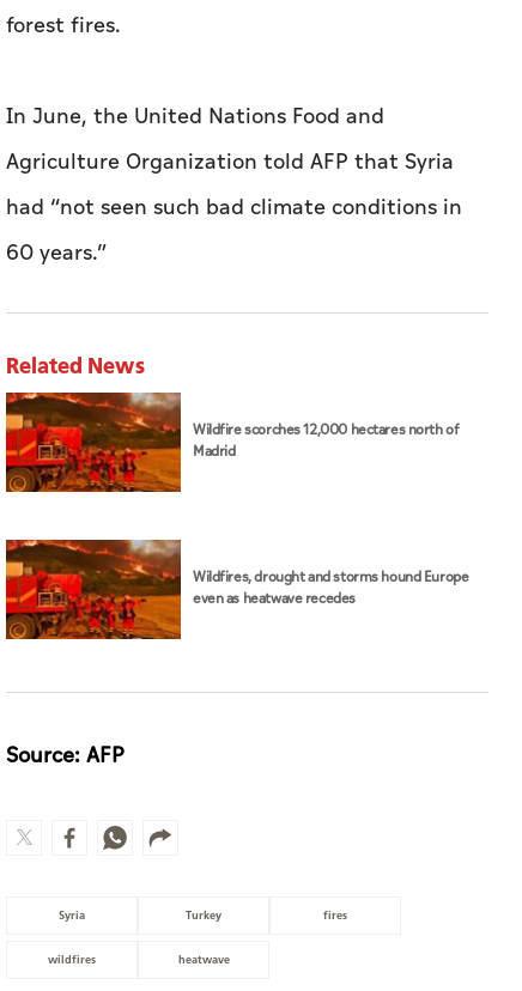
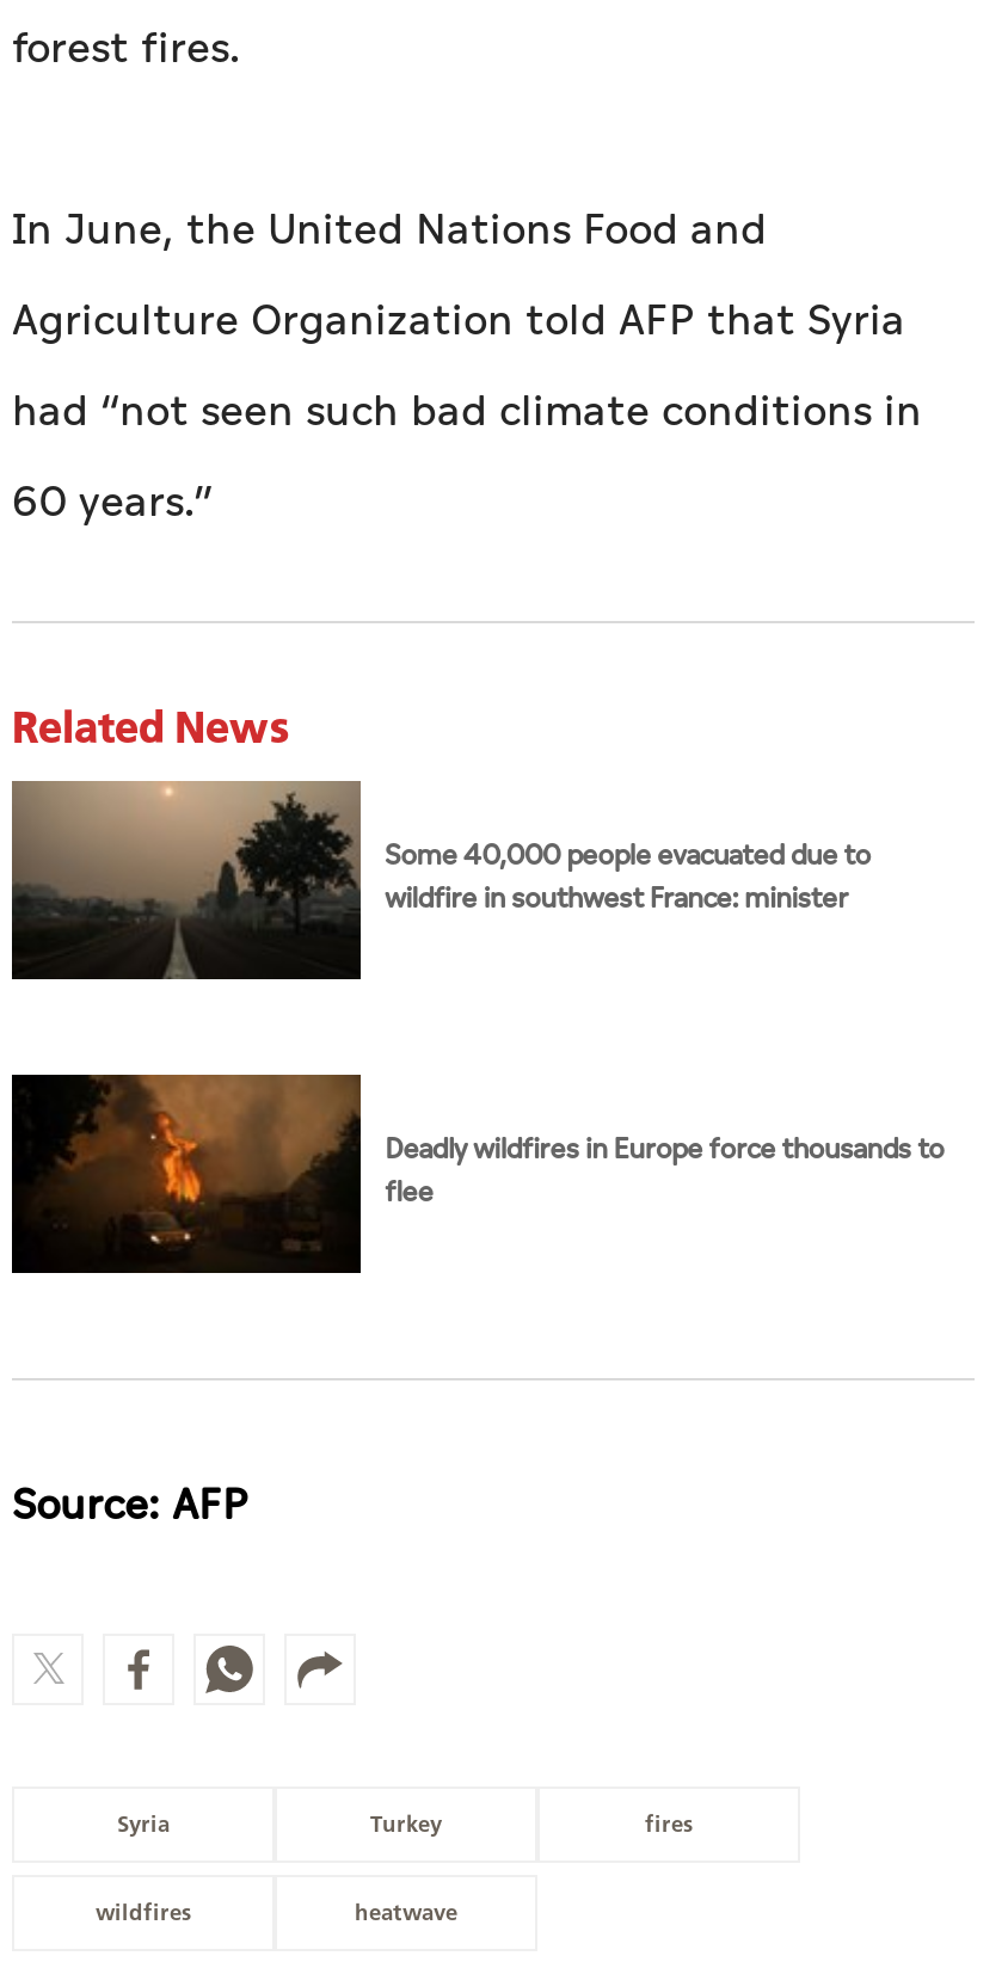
- [image]
- Wildfire scorches 12,000 hectares north of
- Madrid
+ [image]
+ Some 40,000 people evacuated due to
+ wildfire in southwest France: minister

- [image]
- Wildfires, drought and storms hound Europe
- even as heatwave recedes
+ [image]
+ Deadly wildfires in Europe force thousands to
+ flee
